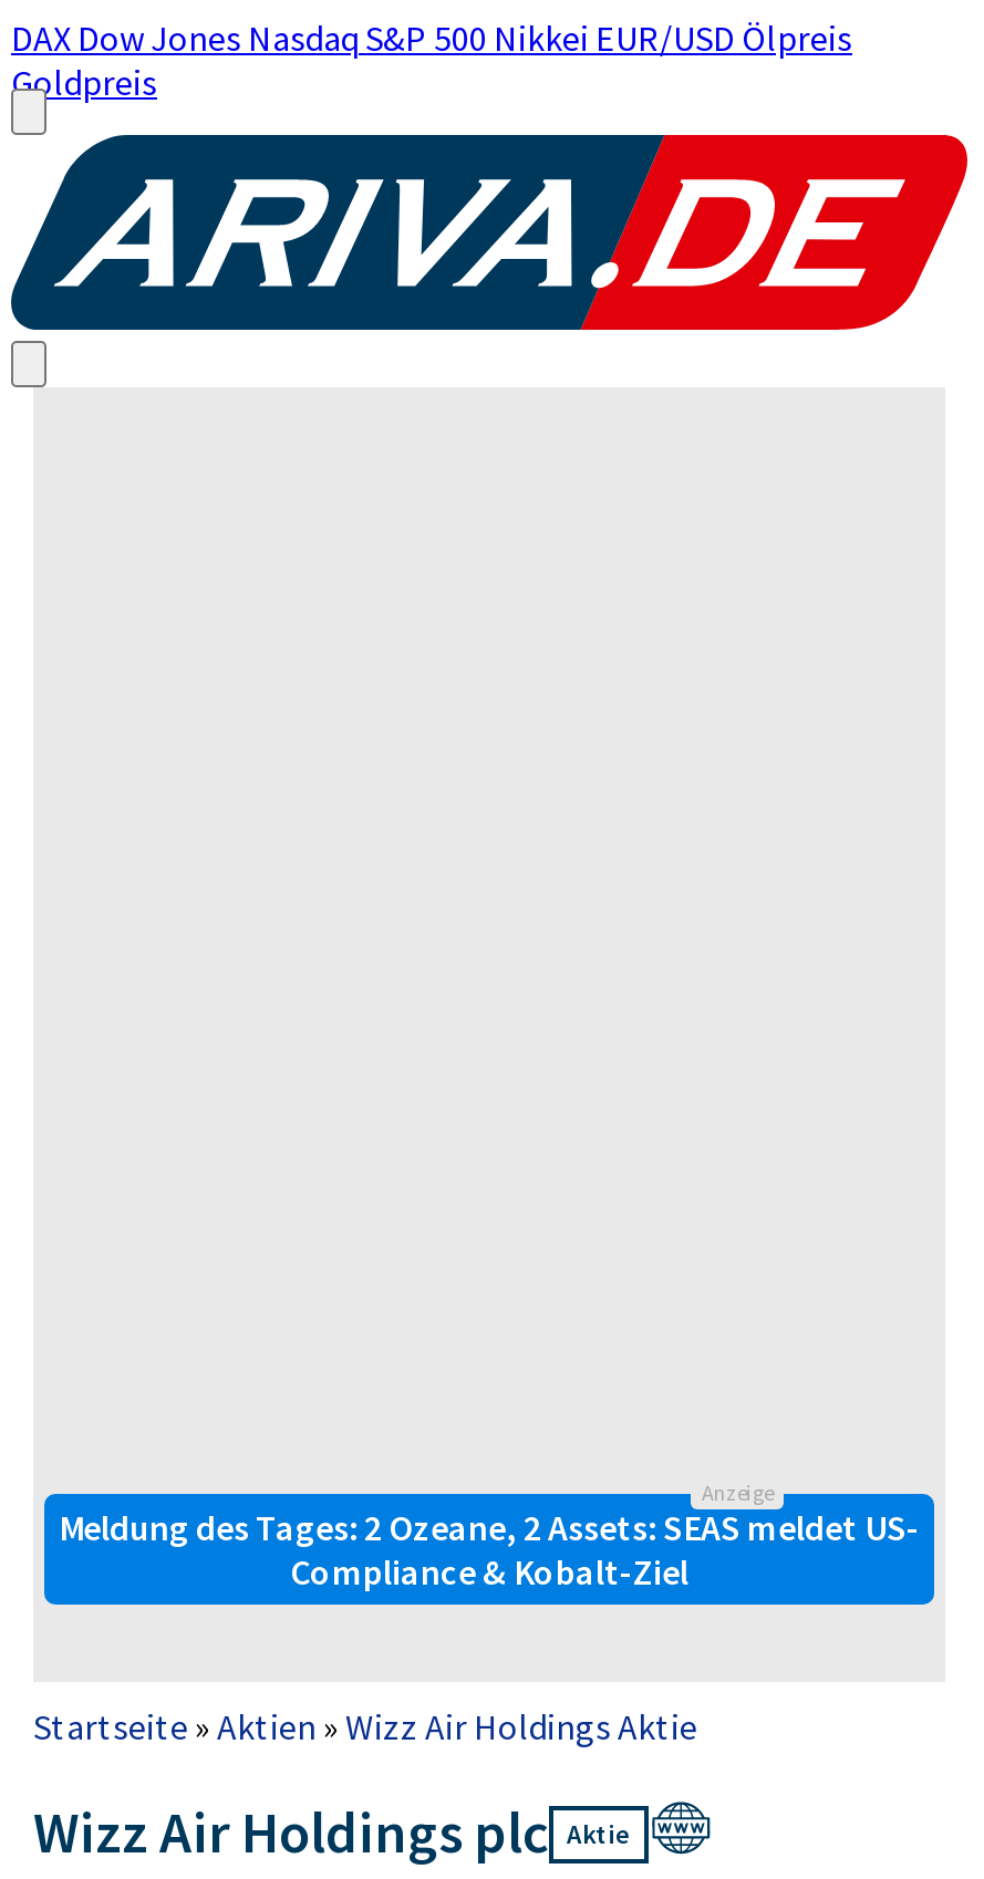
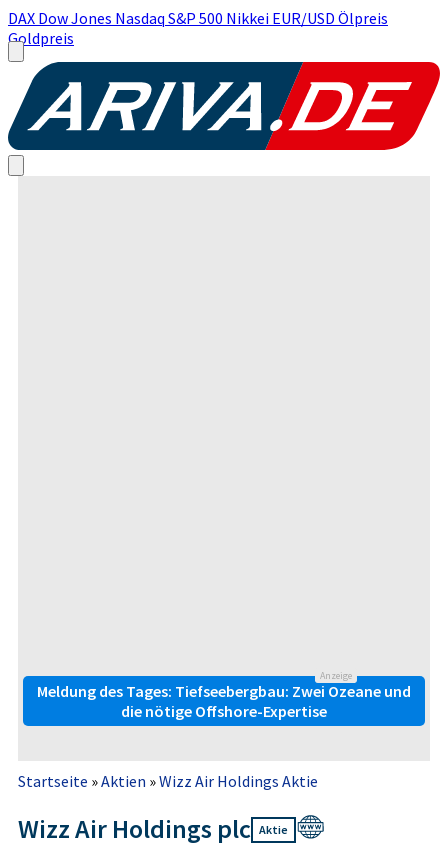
- Meldung des Tages: 2 Ozeane, 2 Assets: SEAS meldet US-
- Compliance & Kobalt-Ziel
+ Meldung des Tages: Tiefseebergbau: Zwei Ozeane und
+ die nötige Offshore-Expertise
